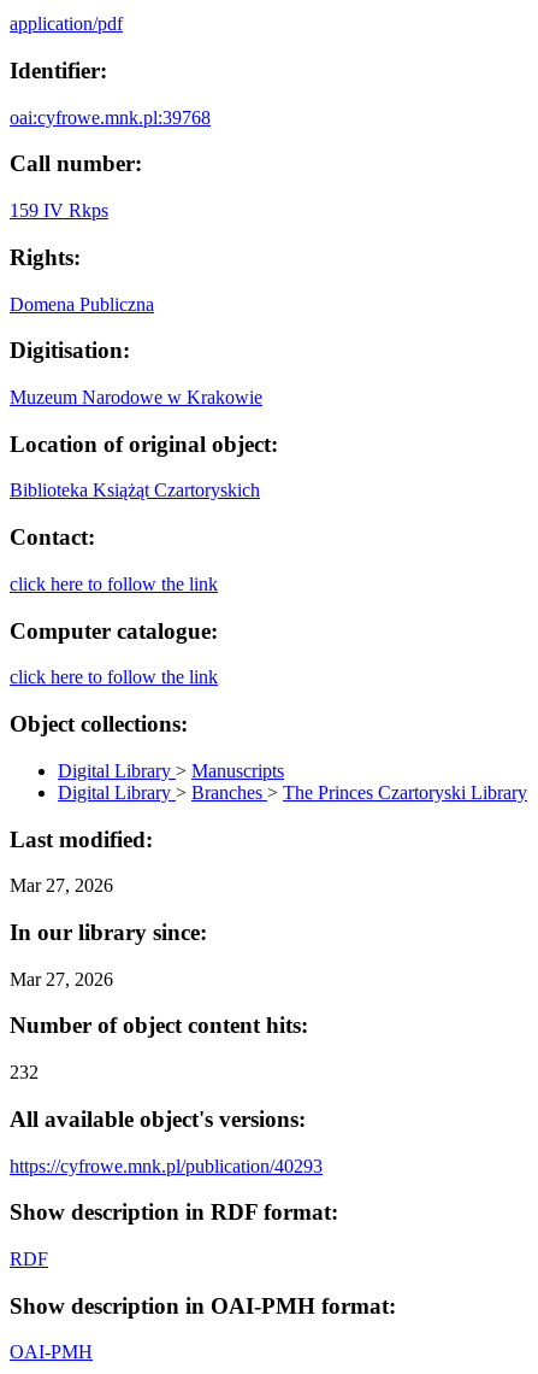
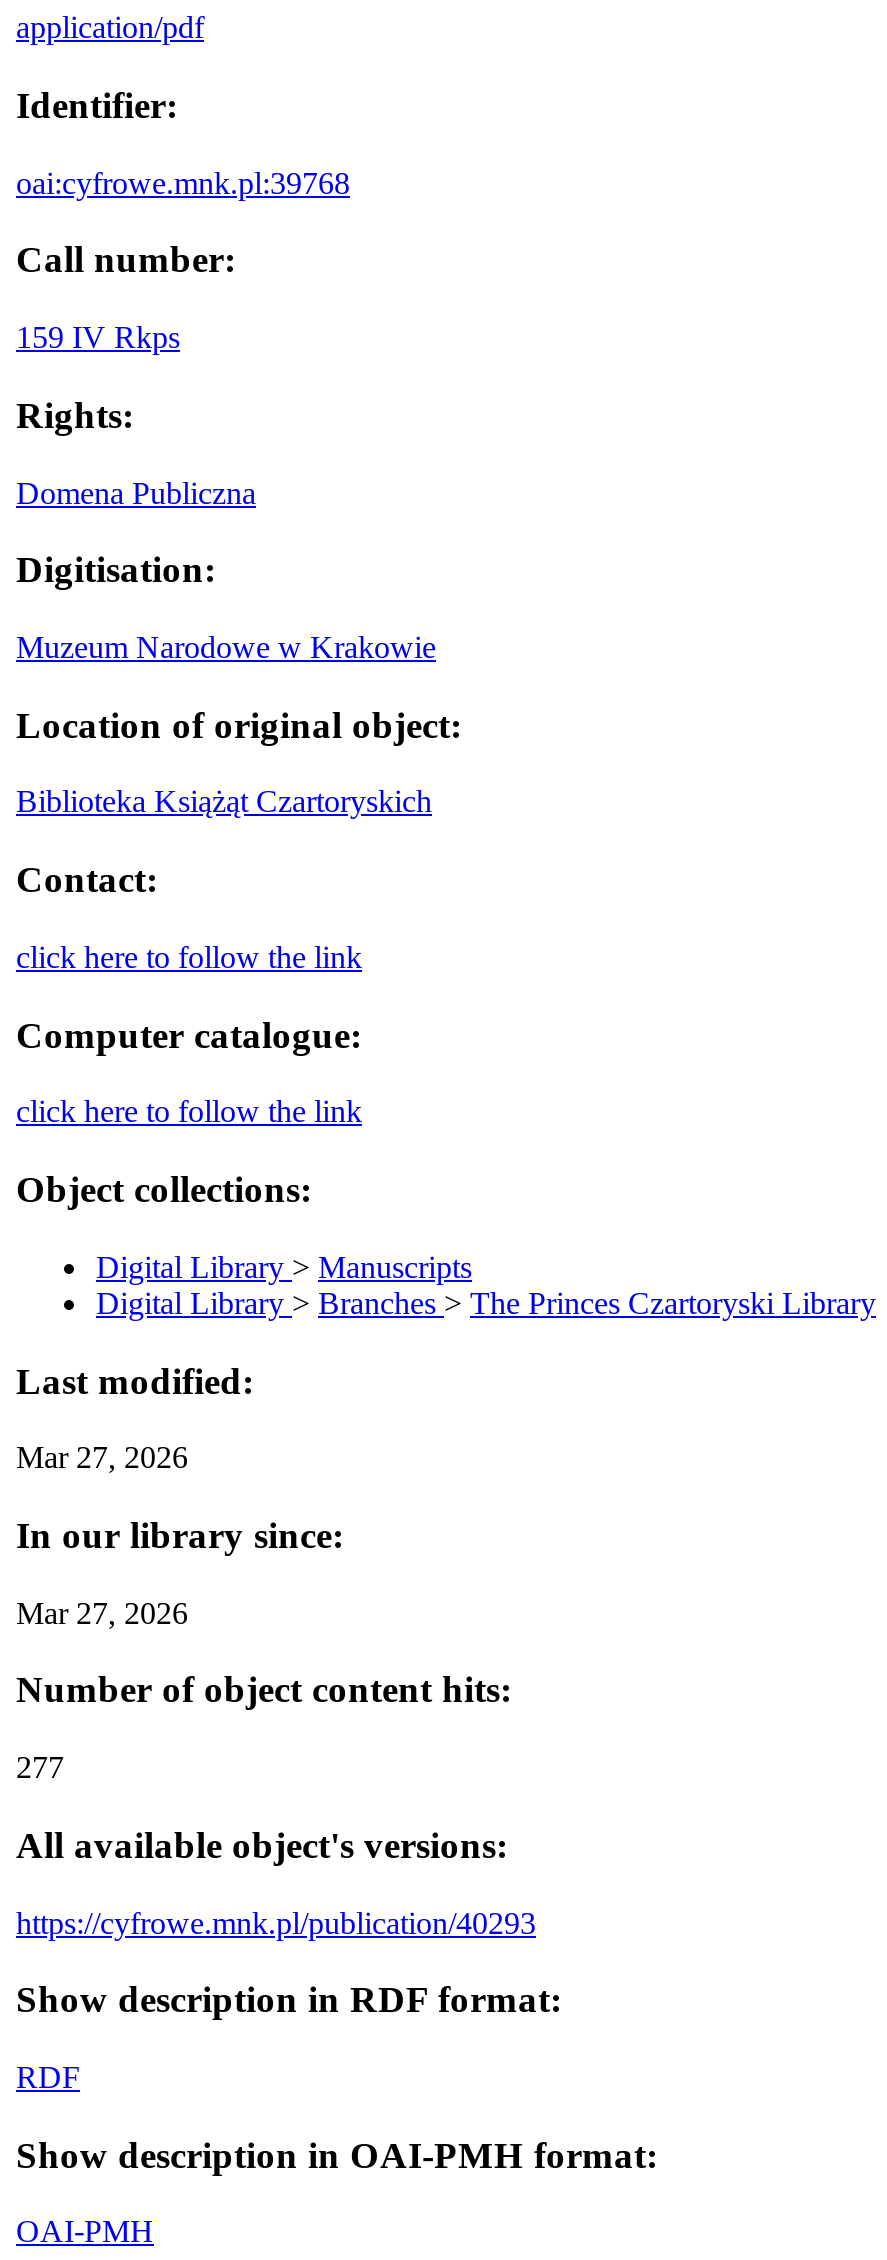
- 232
+ 277
